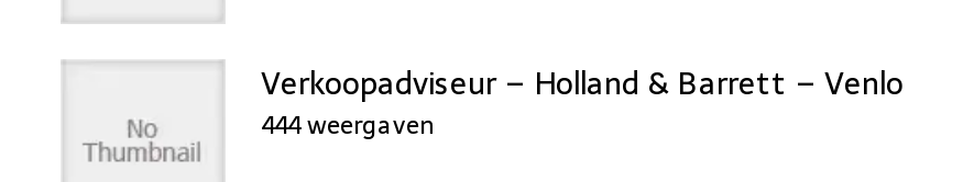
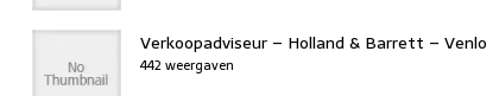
- 444 weergaven
+ 442 weergaven
